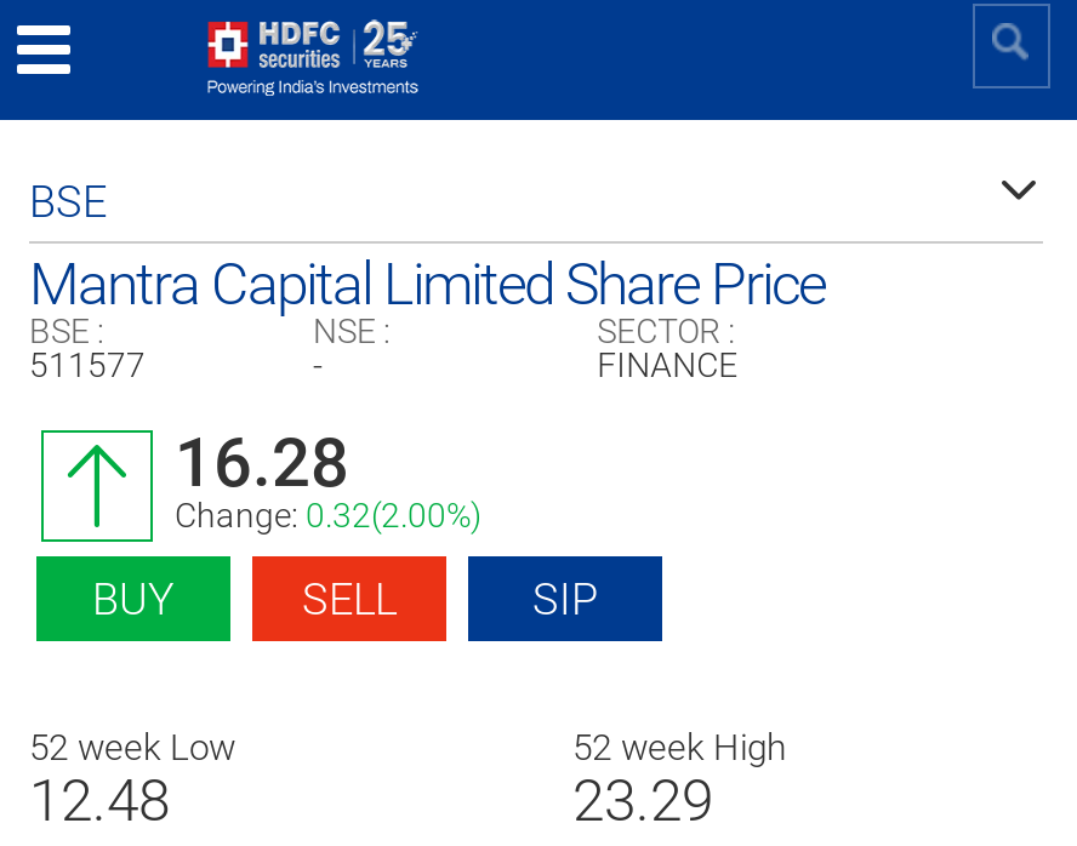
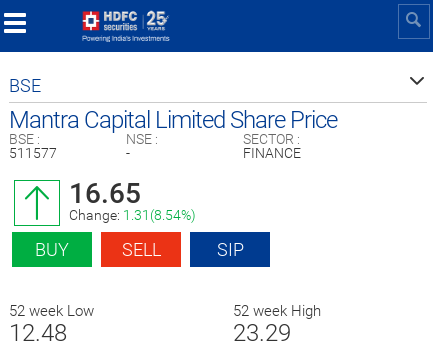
- 16.28
+ 16.65

- Change: 0.32(2.00%)
+ Change: 1.31(8.54%)
